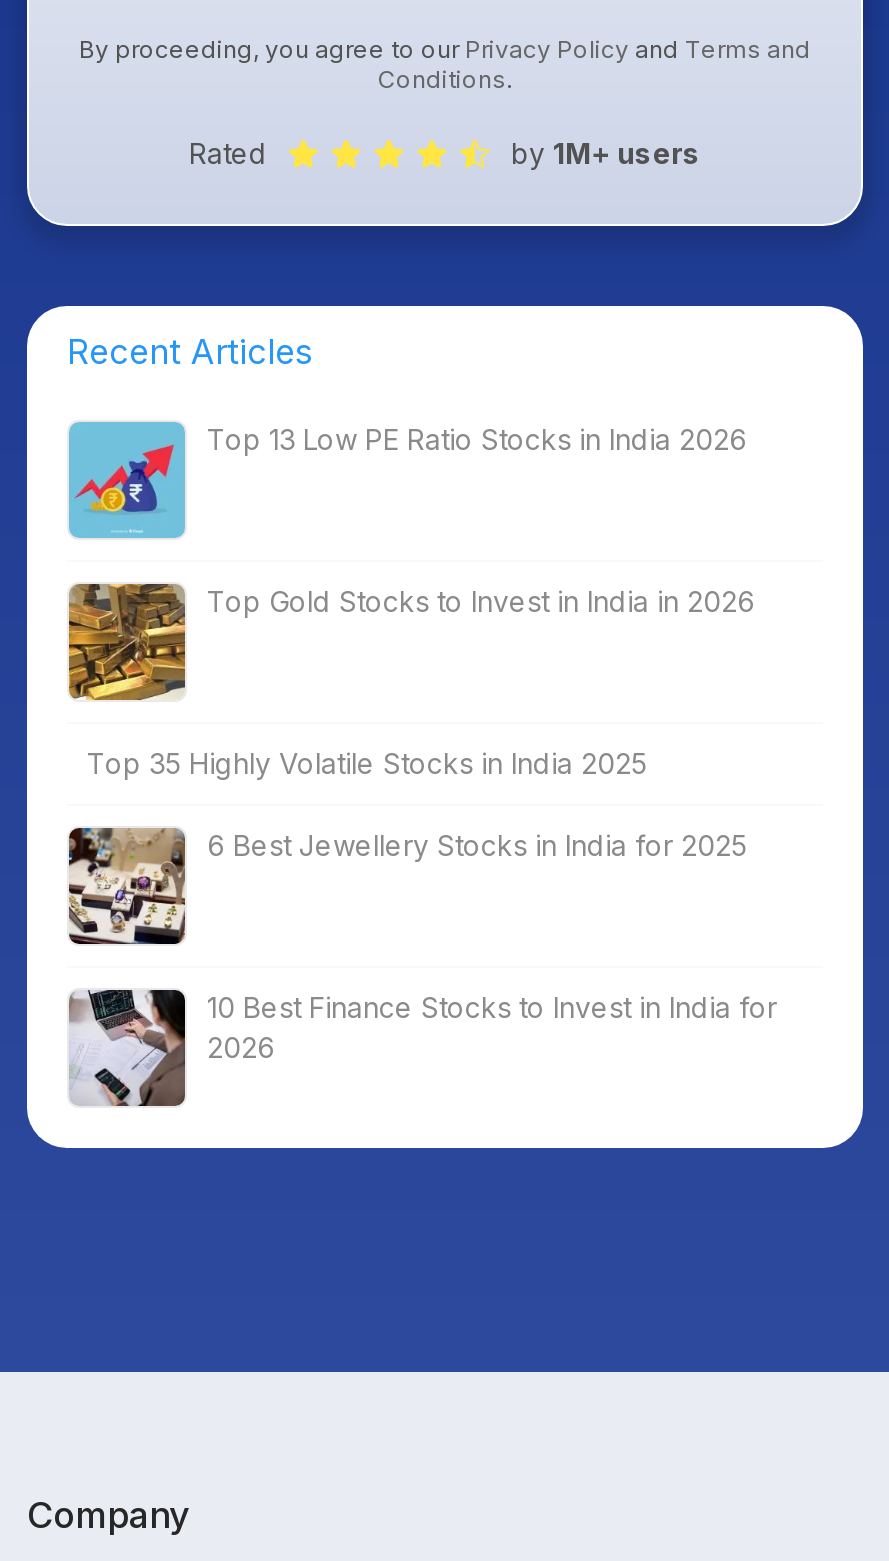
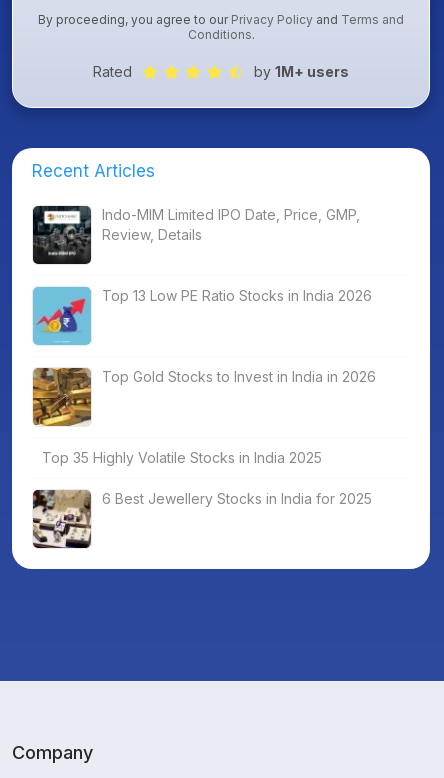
+ [image]
+ Indo-MIM Limited IPO Date, Price, GMP,
+ Review, Details

moved down: [image] | Top 13 Low PE Ratio Stocks in India 2026 | Top Gold Stocks to Invest in India in 2026 | Top 35 Highly Volatile Stocks in India 2025 | 6 Best Jewellery Stocks in India for 2025

moved down: [image]

- [image]
- 10 Best Finance Stocks to Invest in India for
- 2026
